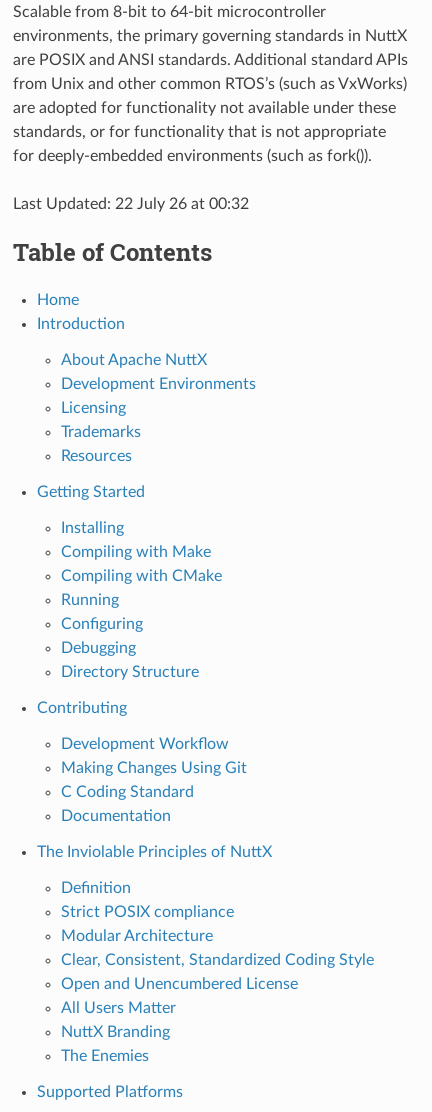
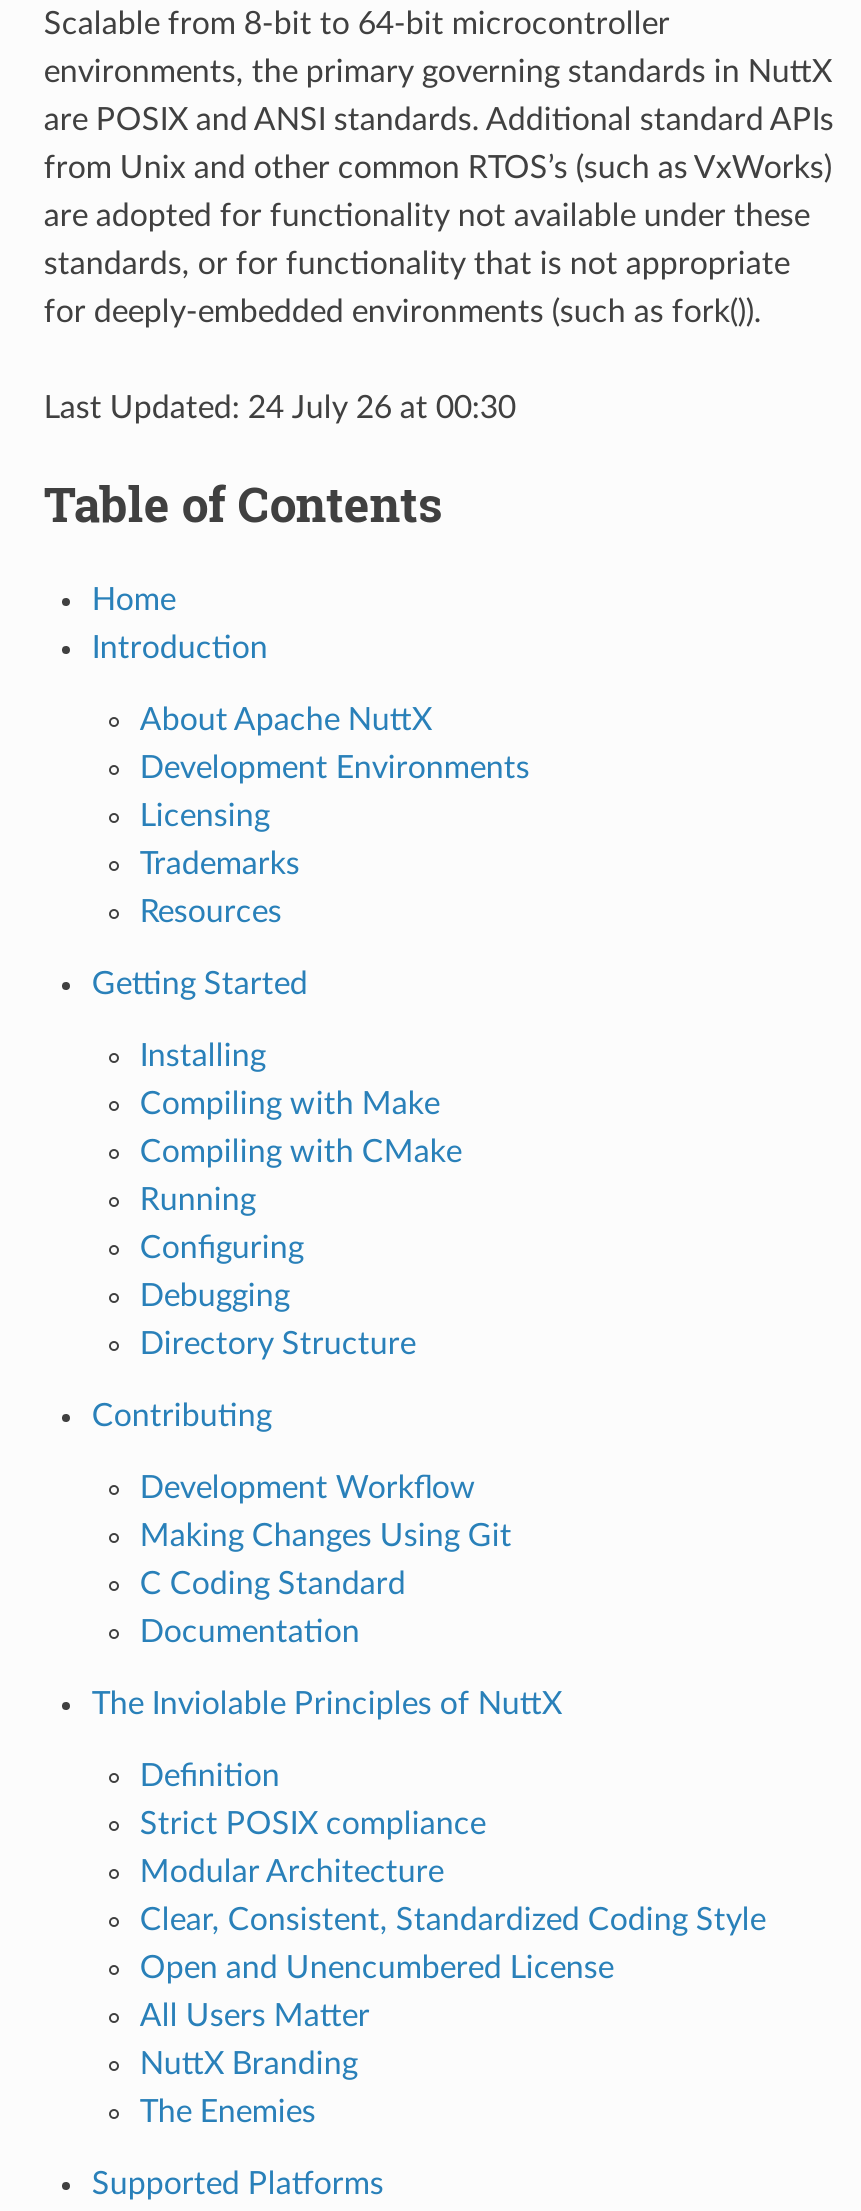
- Last Updated: 22 July 26 at 00:32
+ Last Updated: 24 July 26 at 00:30
